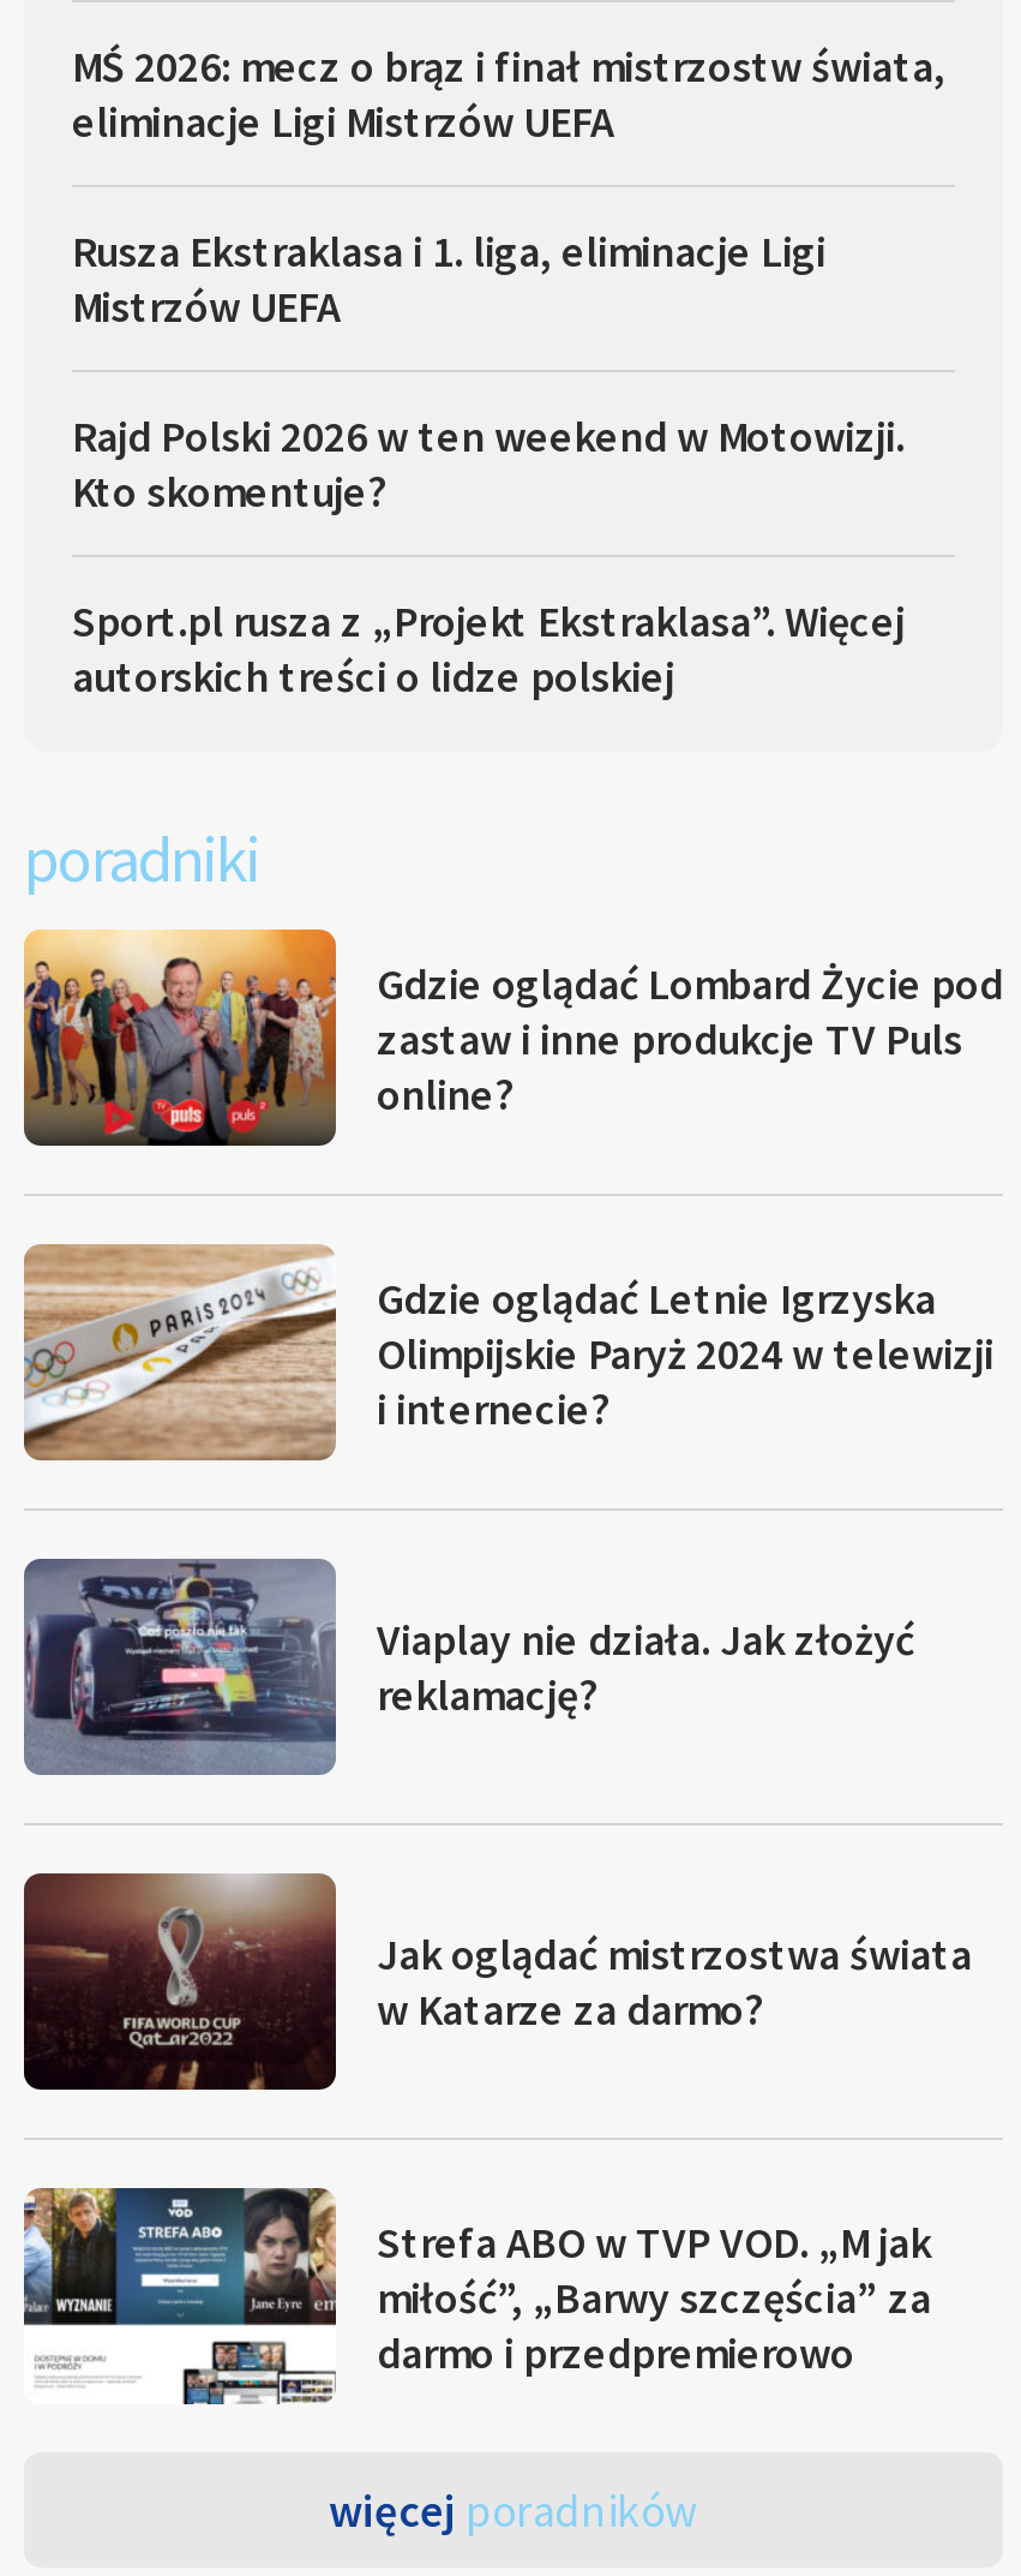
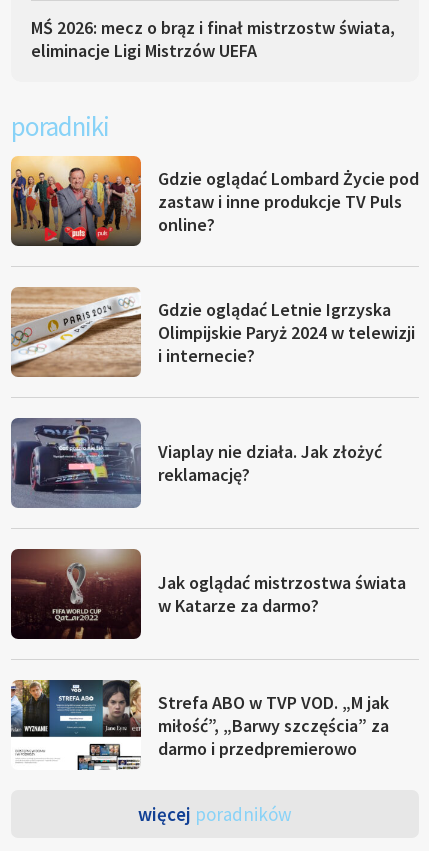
- Rusza Ekstraklasa i 1. liga, eliminacje Ligi
- Mistrzów UEFA
- Rajd Polski 2026 w ten weekend w Motowizji.
- Kto skomentuje?
- Sport.pl rusza z „Projekt Ekstraklasa”. Więcej
- autorskich treści o lidze polskiej
